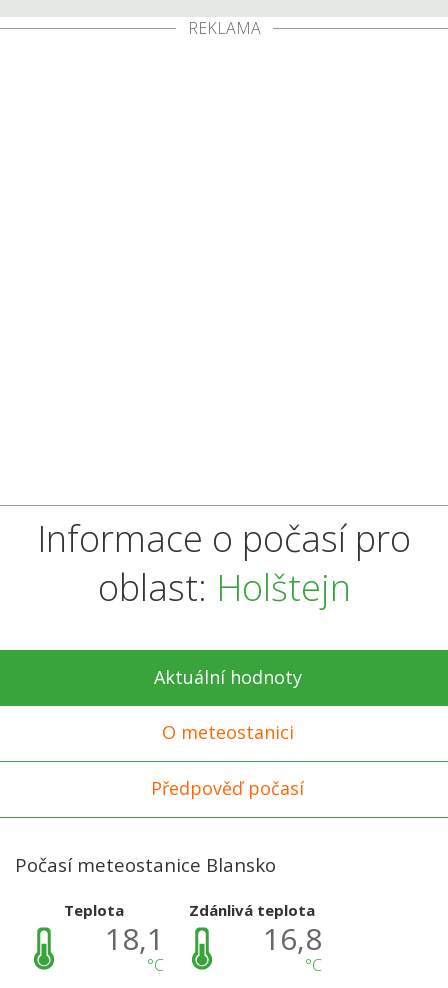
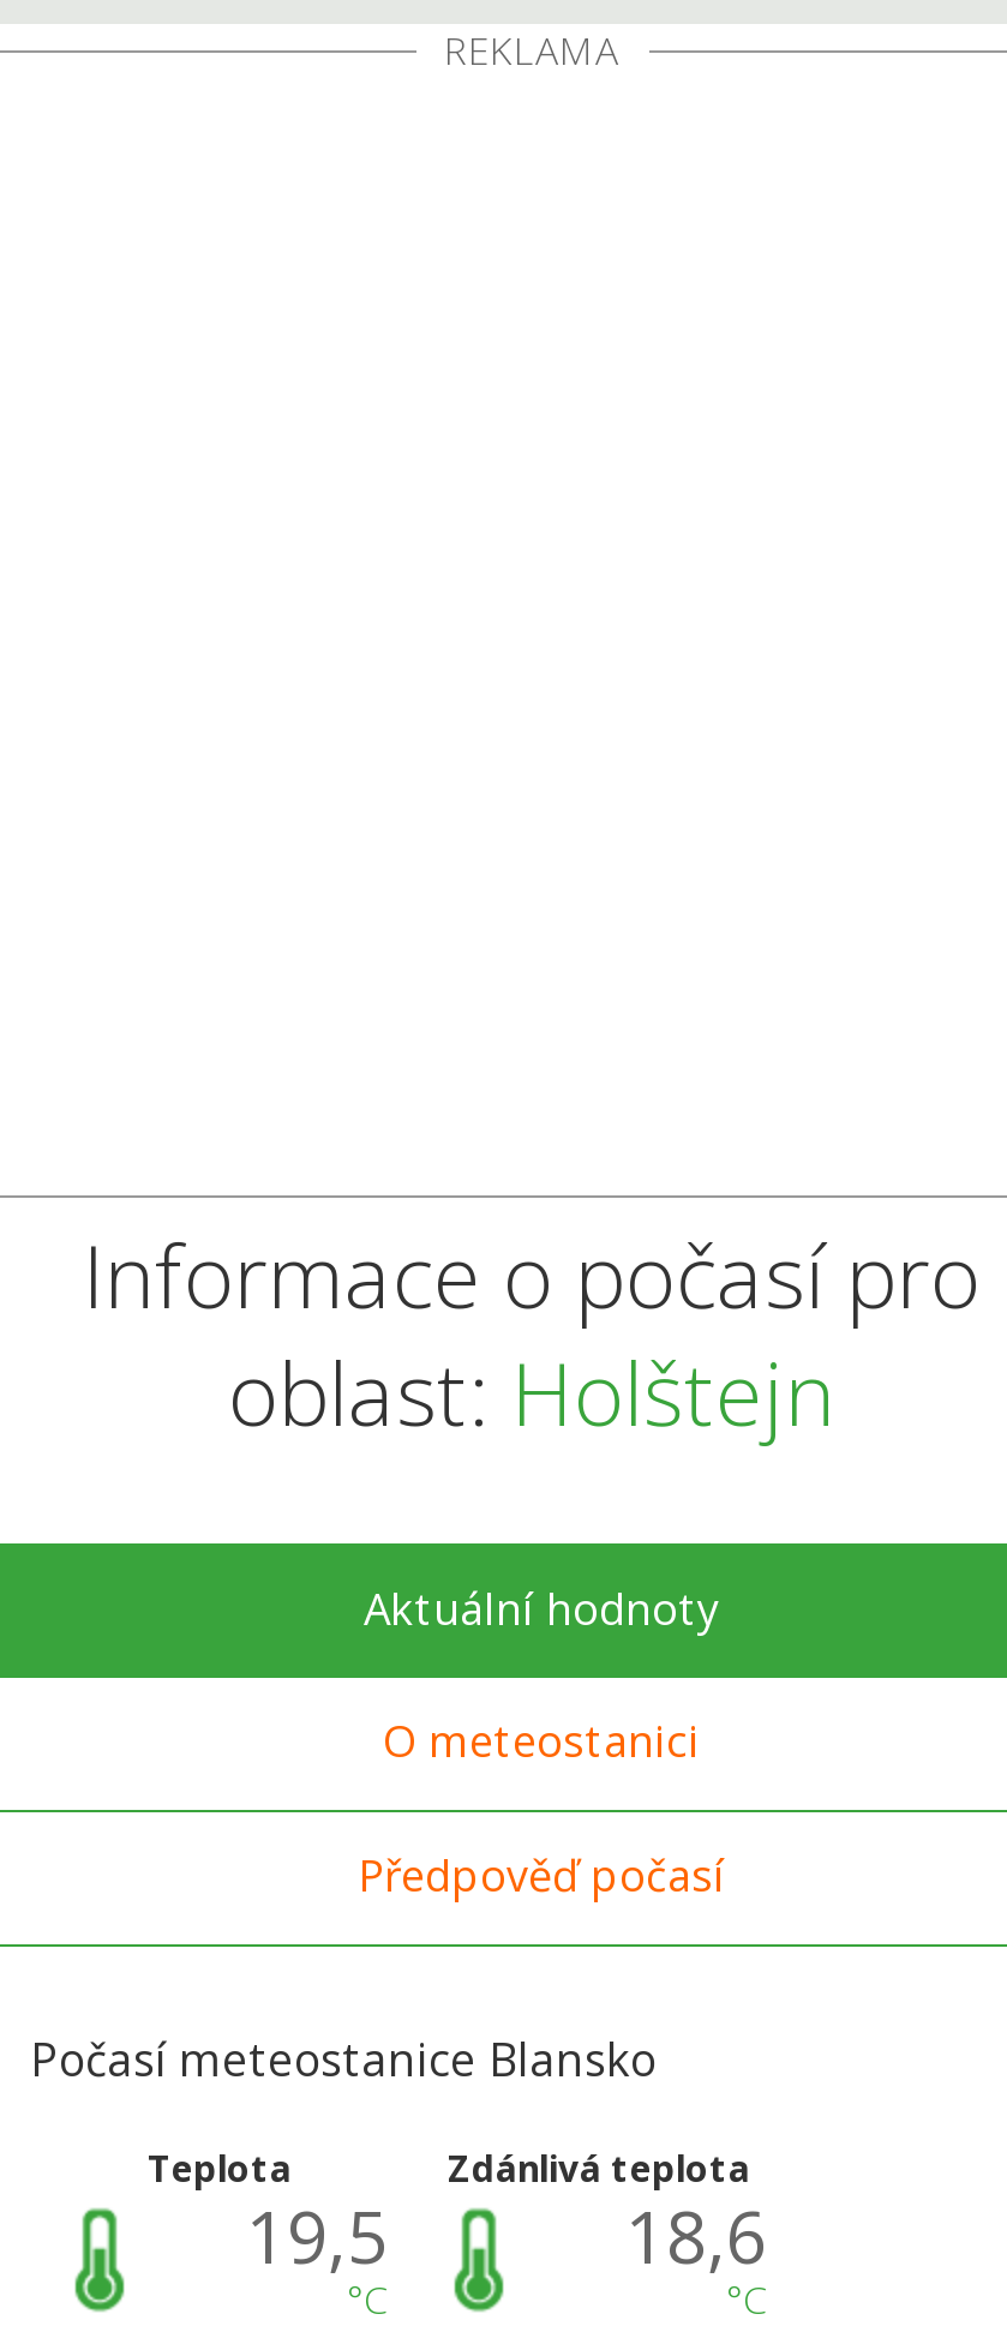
- 18,1
+ 19,5

- 16,8
+ 18,6
